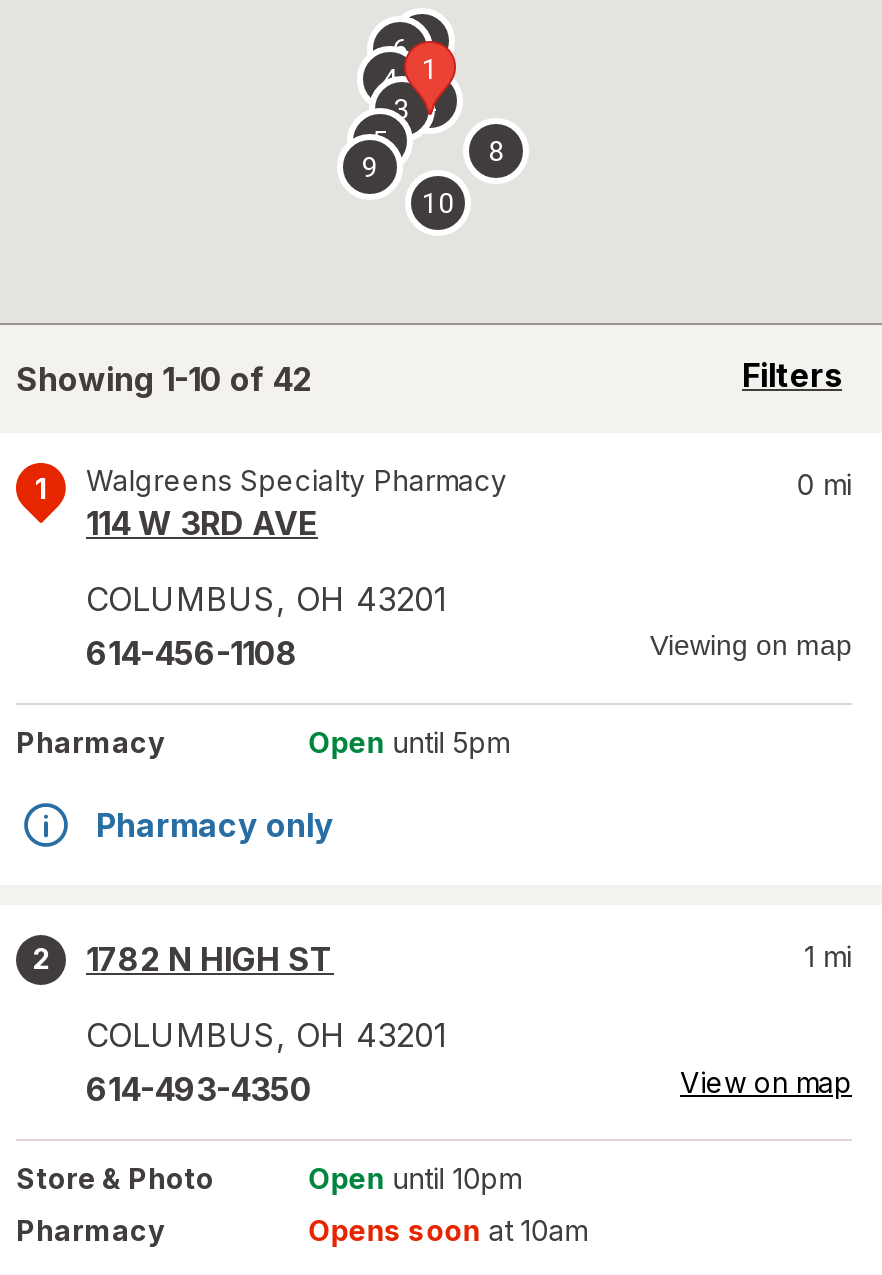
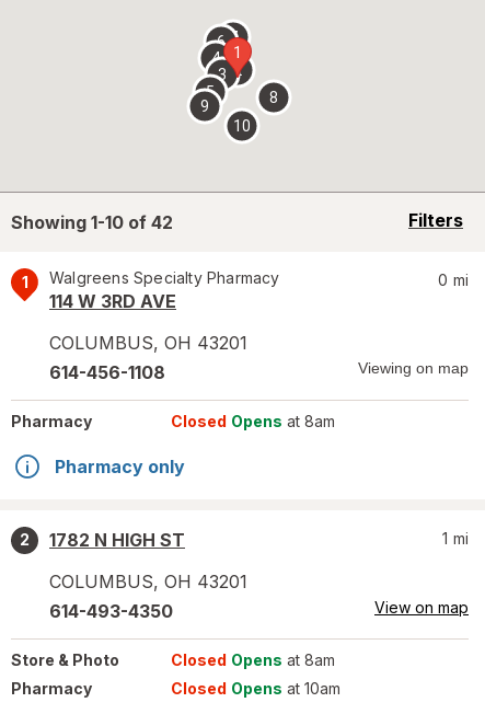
- Open until 5pm
+ Closed Opens at 8am

- Open until 10pm
+ Closed Opens at 8am

- Opens soon at 10am
+ Closed Opens at 10am
